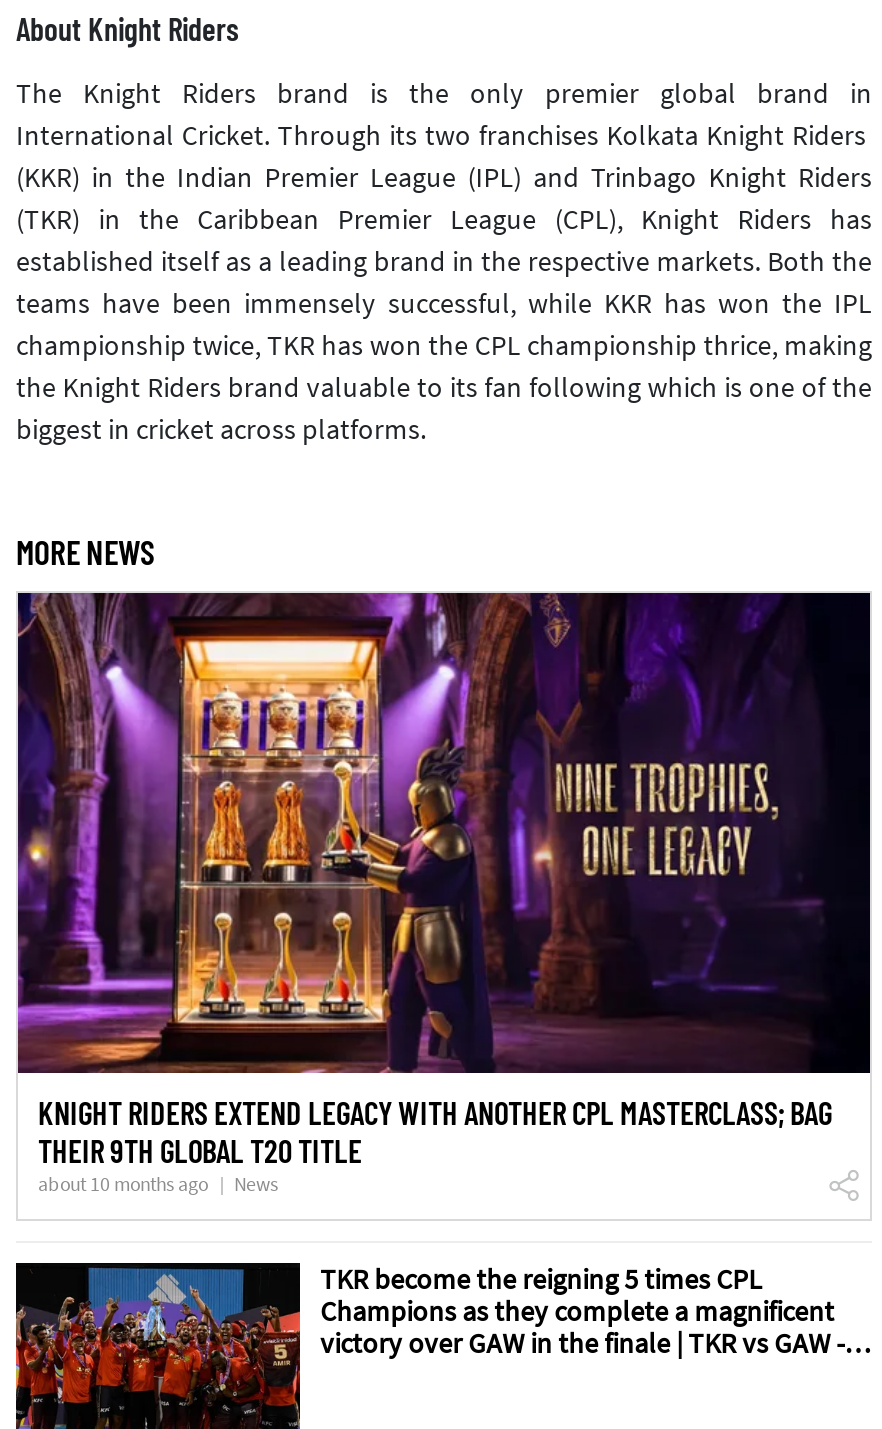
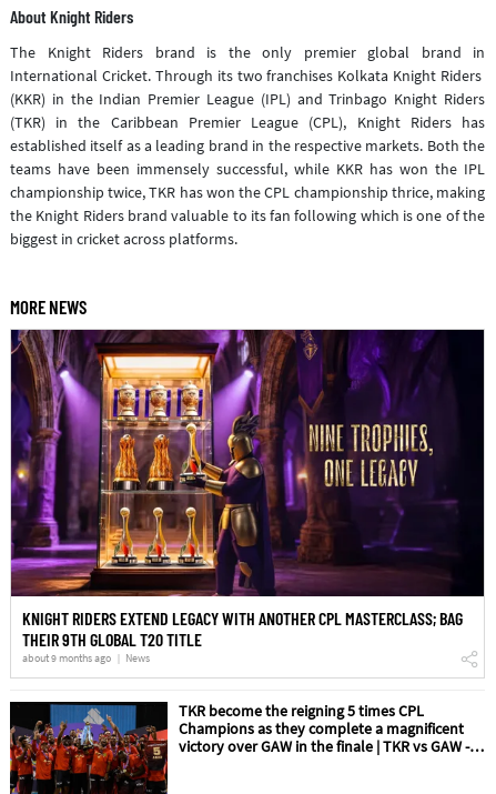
- about 10 months ago
+ about 9 months ago
